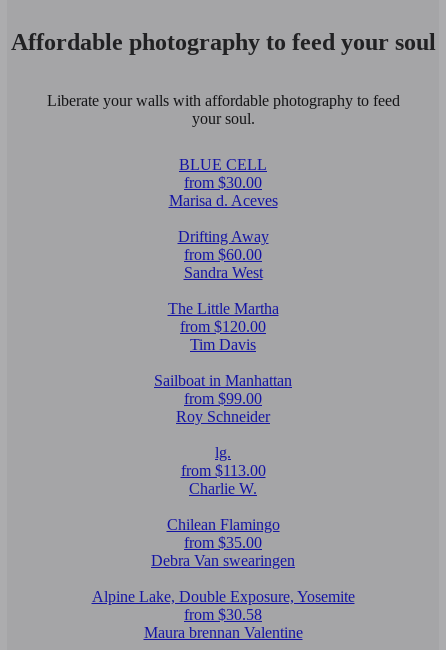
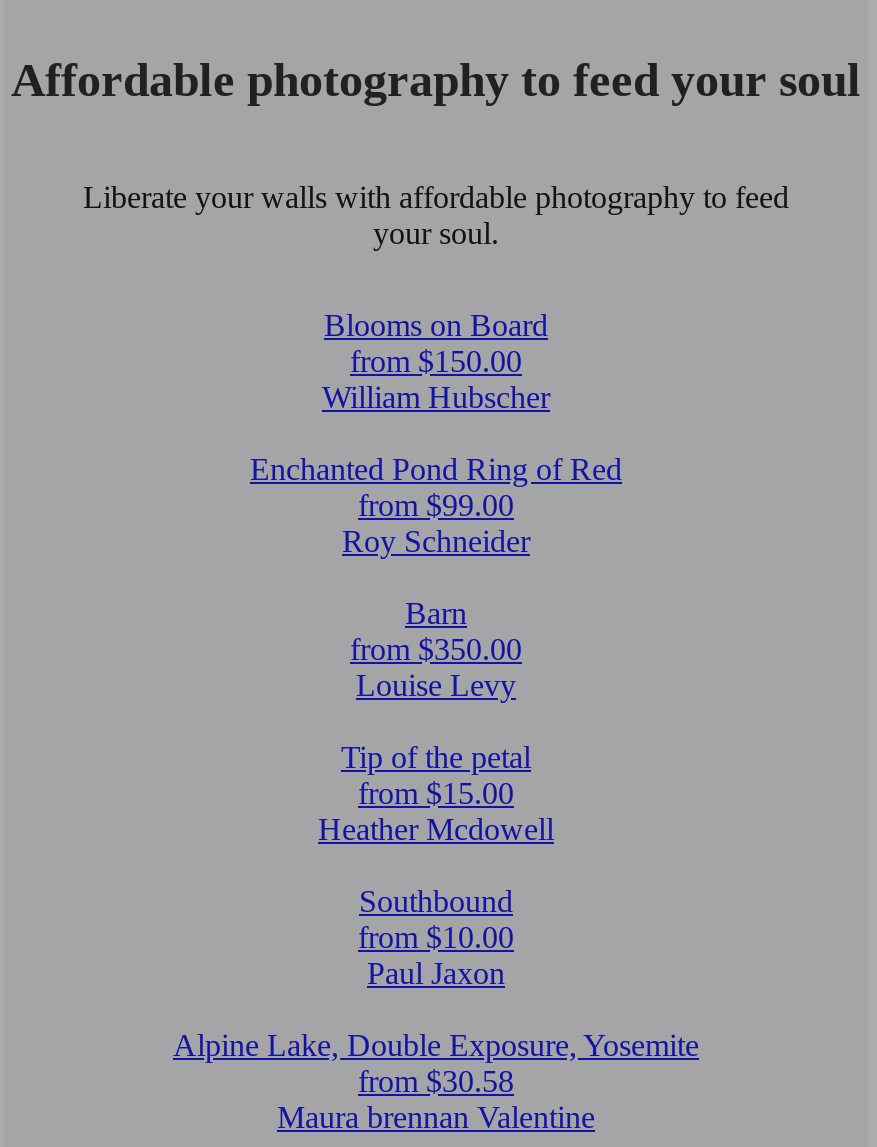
- BLUE CELL
- from $30.00
- Marisa d. Aceves
- Drifting Away
- from $60.00
- Sandra West
- The Little Martha
- from $120.00
- Tim Davis
- Sailboat in Manhattan
+ Blooms on Board
+ from $150.00
+ William Hubscher
+ Enchanted Pond Ring of Red

moved up: from $99.00 | Roy Schneider

- lg.
- from $113.00
- Charlie W.
- Chilean Flamingo
- from $35.00
- Debra Van swearingen
+ Barn
+ from $350.00
+ Louise Levy
+ Tip of the petal
+ from $15.00
+ Heather Mcdowell
+ Southbound
+ from $10.00
+ Paul Jaxon
